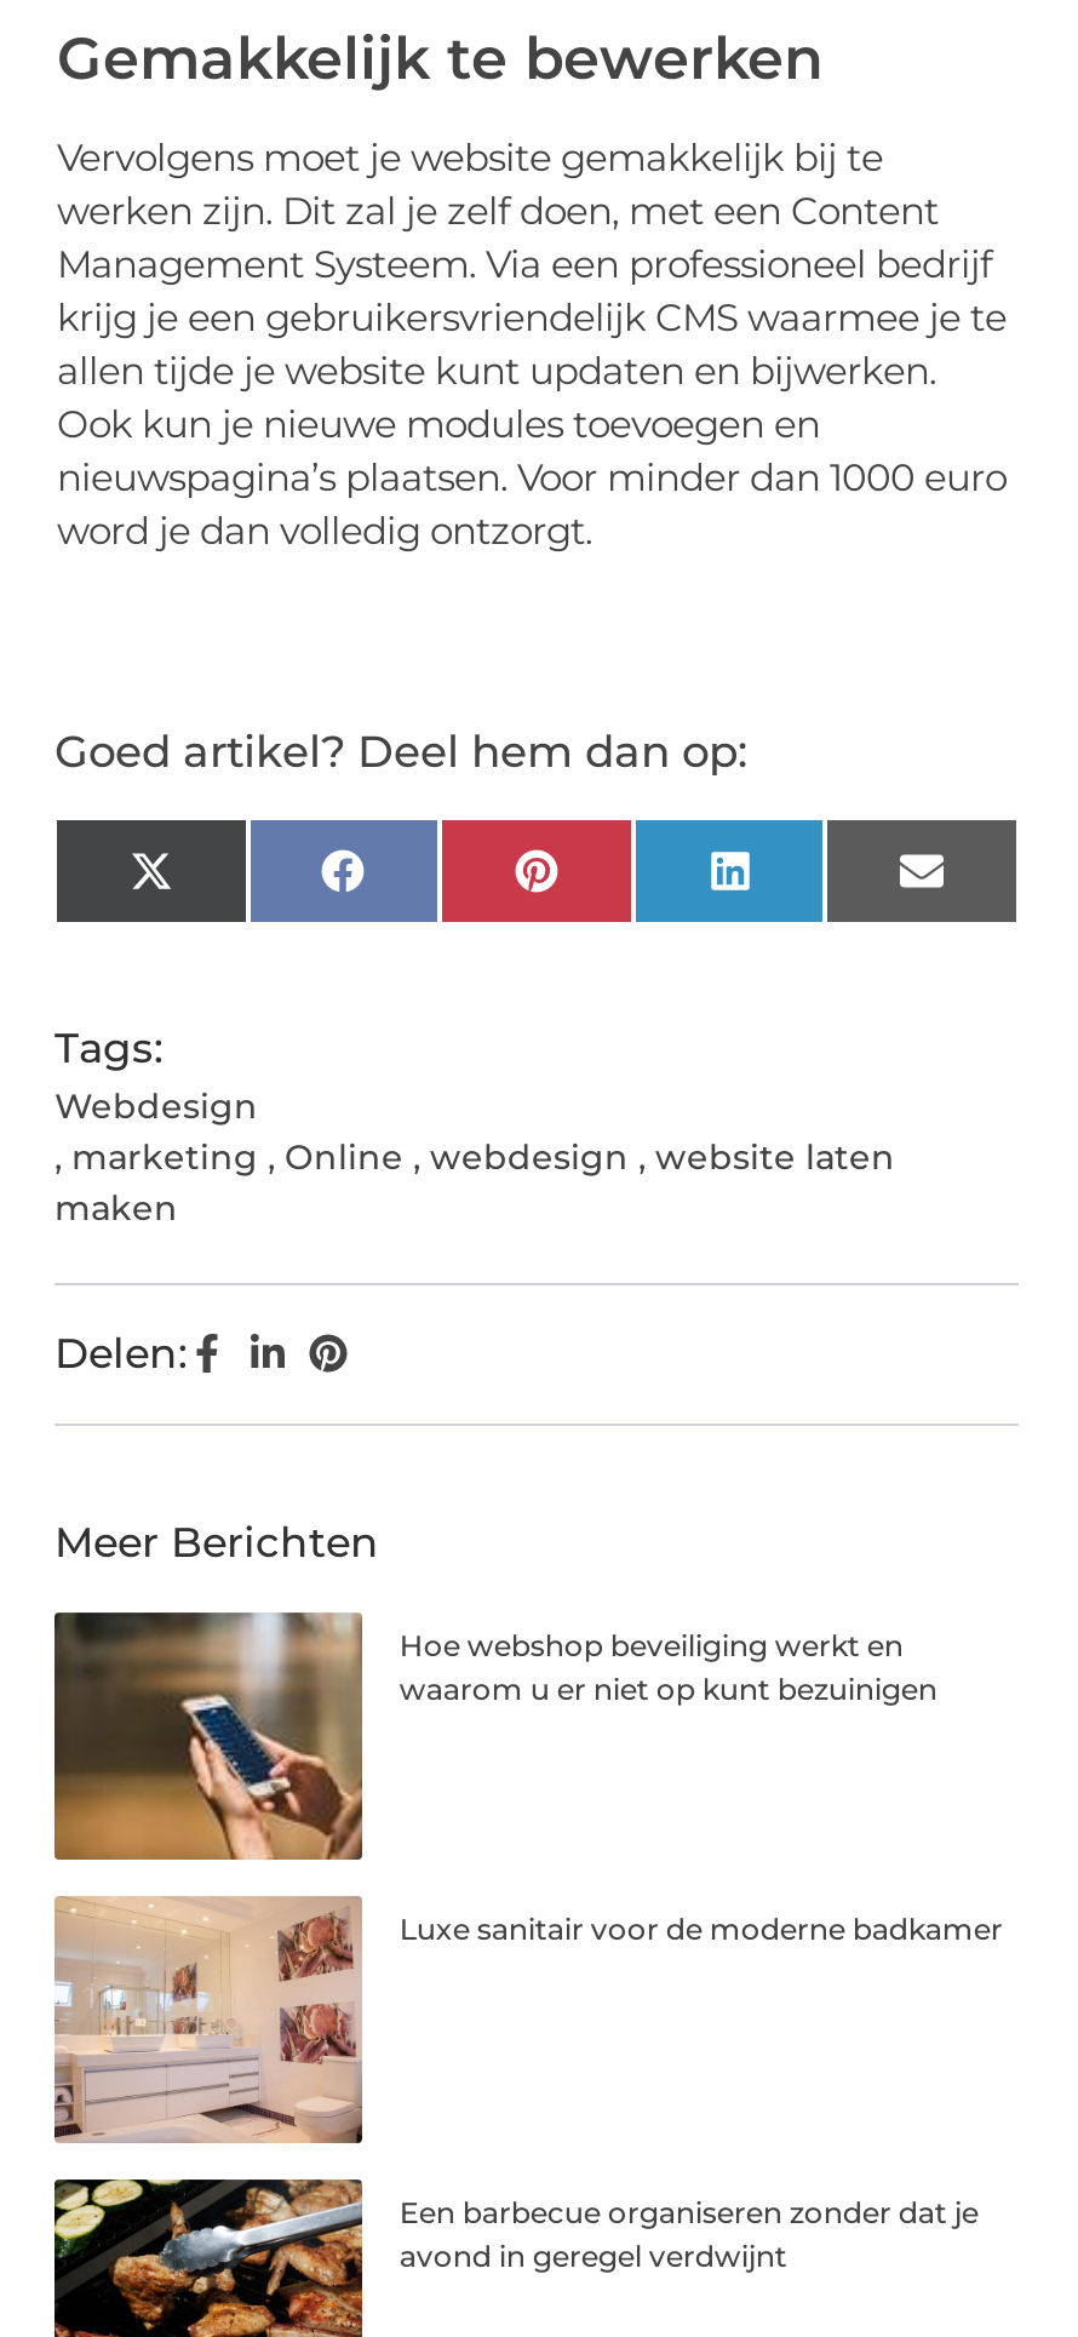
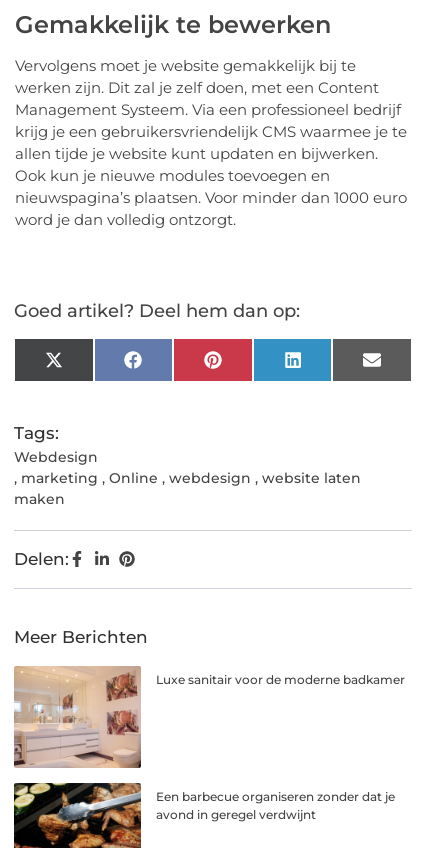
- [image]
- Hoe webshop beveiliging werkt en
- waarom u er niet op kunt bezuinigen
